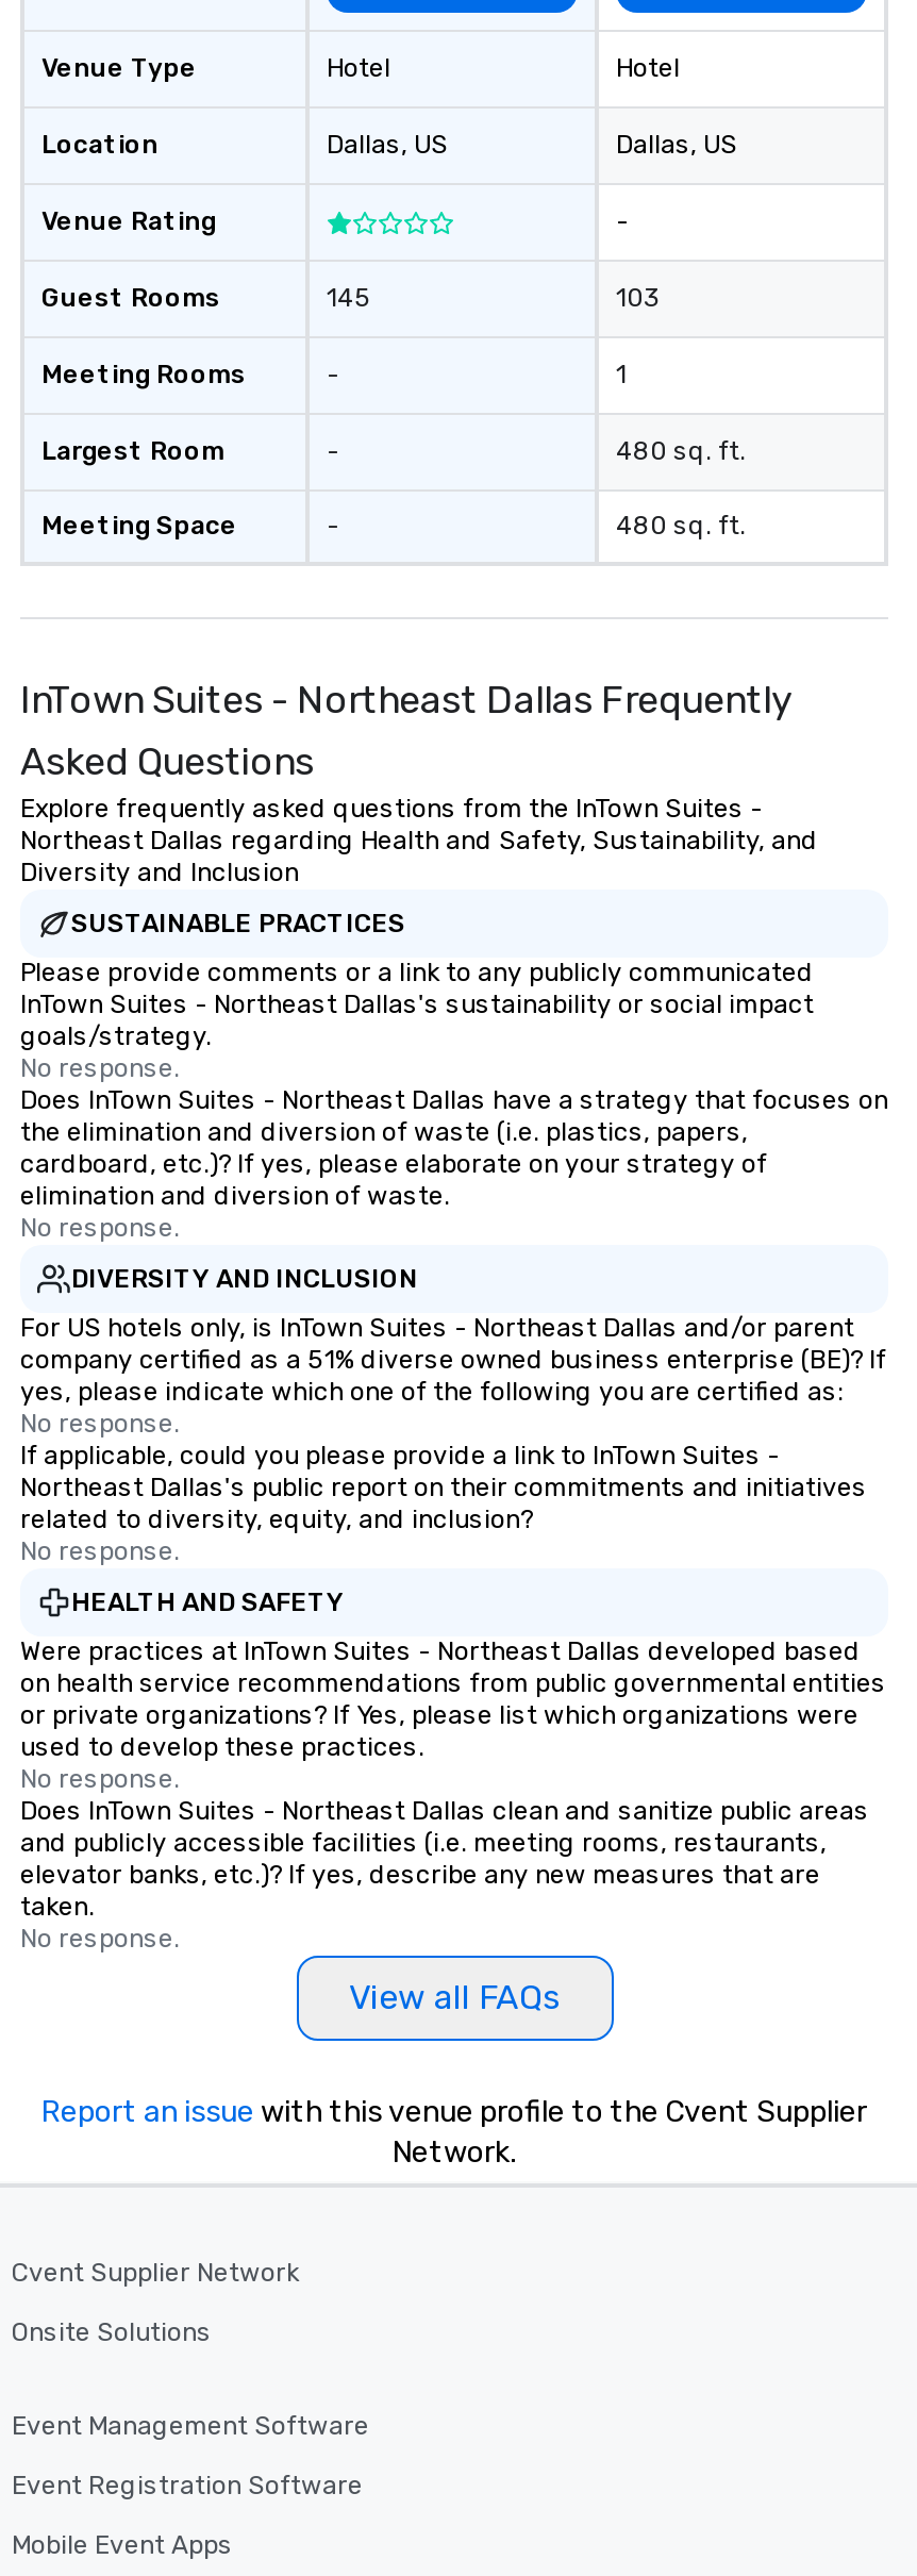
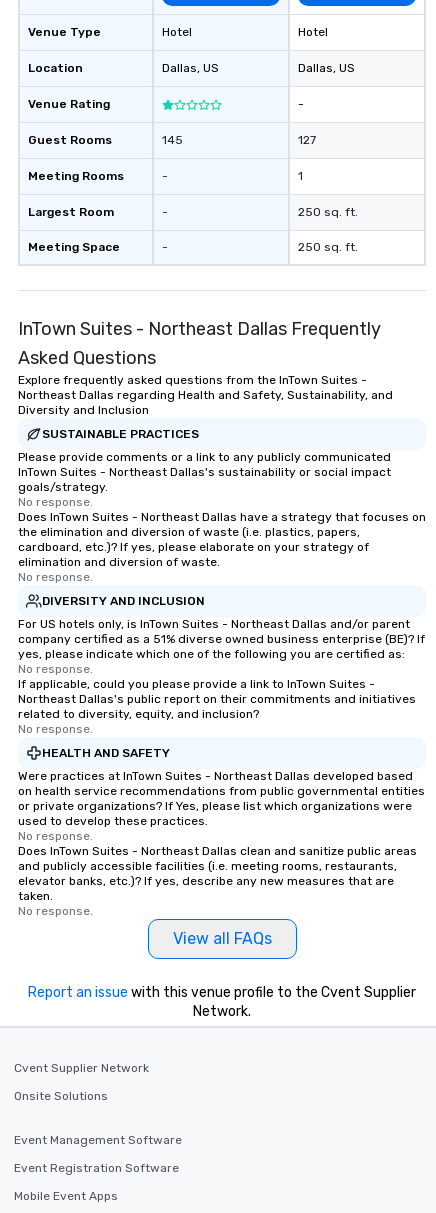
- 103
+ 127

- 480 sq. ft.
+ 250 sq. ft.

- 480 sq. ft.
+ 250 sq. ft.
